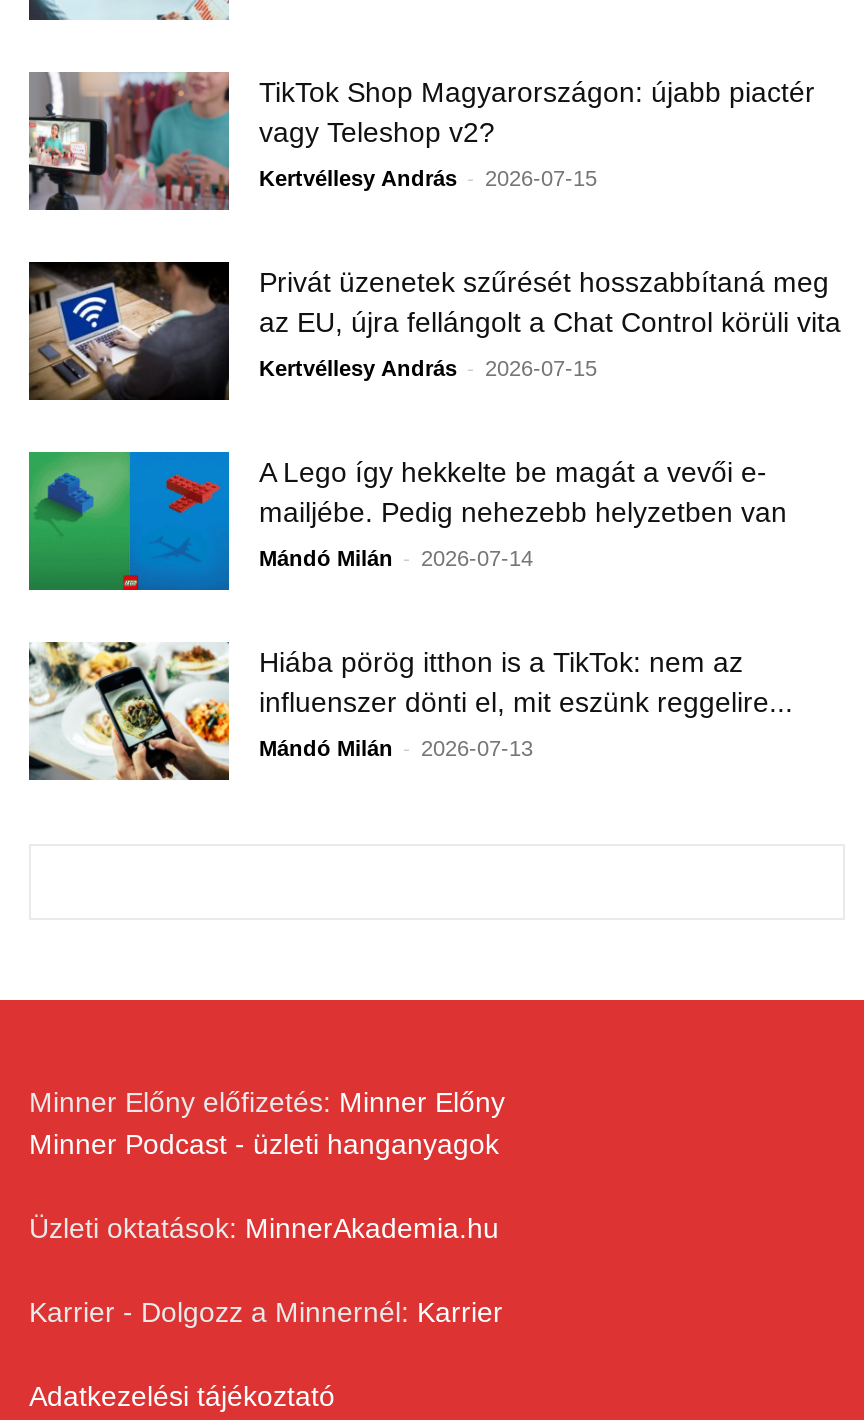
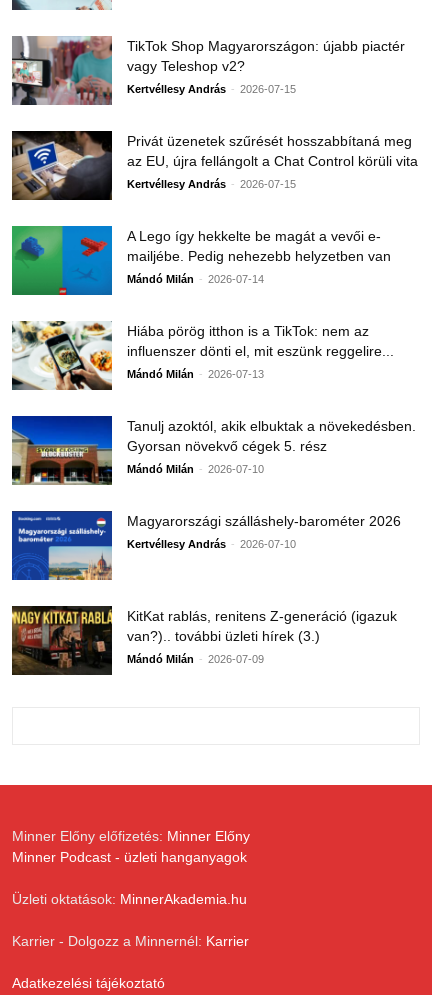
+ [image]
+ Tanulj azoktól, akik elbuktak a növekedésben.
+ Gyorsan növekvő cégek 5. rész
+ Mándó Milán - 2026-07-10
+ Magyarországi szálláshely-barométer 2026
+ Kertvéllesy András - 2026-07-10

+ [image]
+ KitKat rablás, renitens Z-generáció (igazuk
+ van?).. további üzleti hírek (3.)
+ Mándó Milán - 2026-07-09

+ [image]
